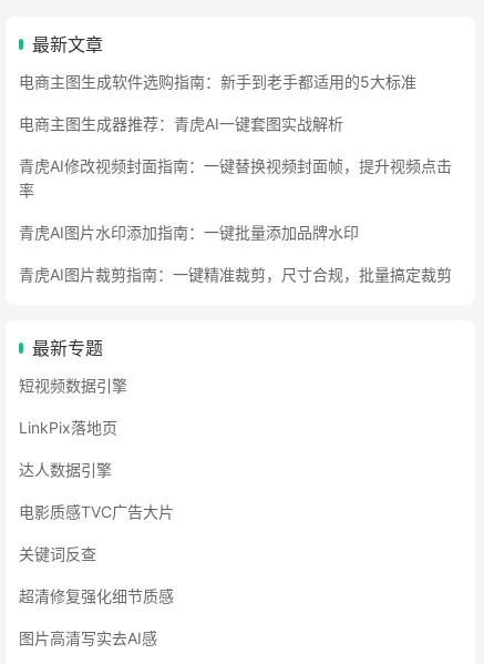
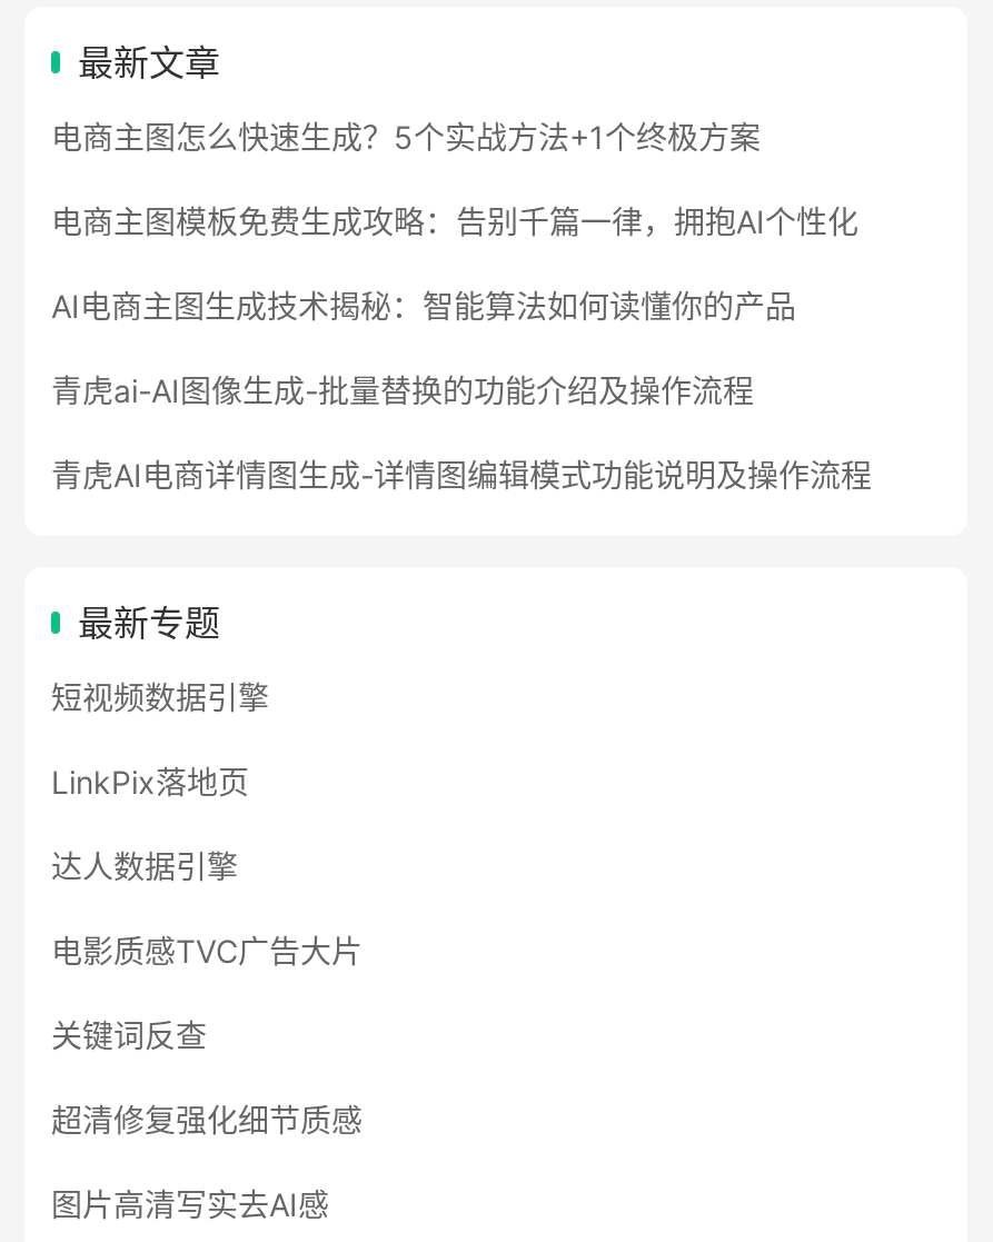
- 电商主图生成软件选购指南：新手到老手都适用的5大标准
+ 电商主图怎么快速生成？5个实战方法+1个终极方案

- 电商主图生成器推荐：青虎AI一键套图实战解析
+ 电商主图模板免费生成攻略：告别千篇一律，拥抱AI个性化

- 青虎AI修改视频封面指南：一键替换视频封面帧，提升视频点击
- 率
+ AI电商主图生成技术揭秘：智能算法如何读懂你的产品

- 青虎AI图片水印添加指南：一键批量添加品牌水印
+ 青虎ai-AI图像生成-批量替换的功能介绍及操作流程

- 青虎AI图片裁剪指南：一键精准裁剪，尺寸合规，批量搞定裁剪
+ 青虎AI电商详情图生成-详情图编辑模式功能说明及操作流程
